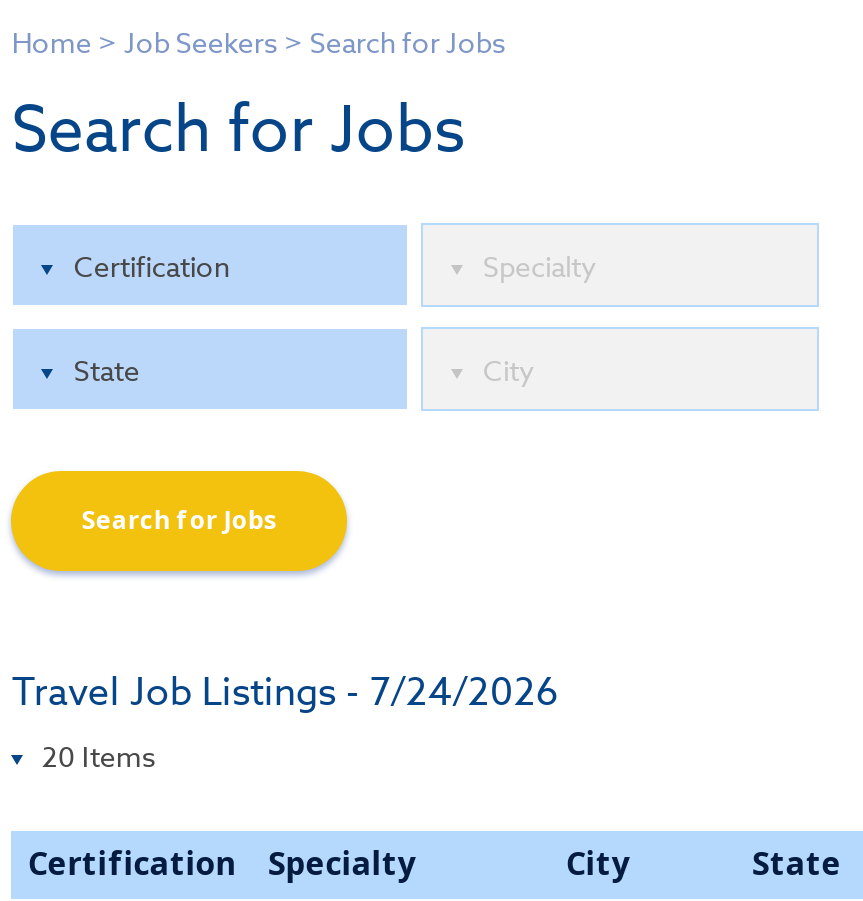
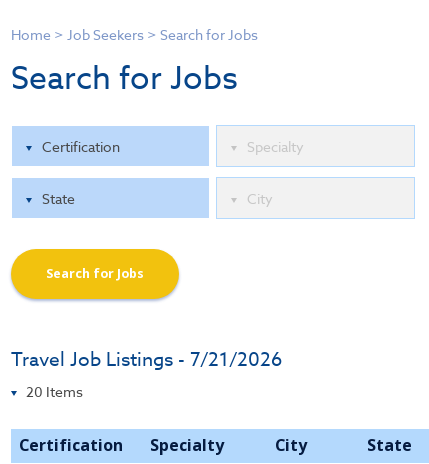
- Travel Job Listings - 7/24/2026
+ Travel Job Listings - 7/21/2026
